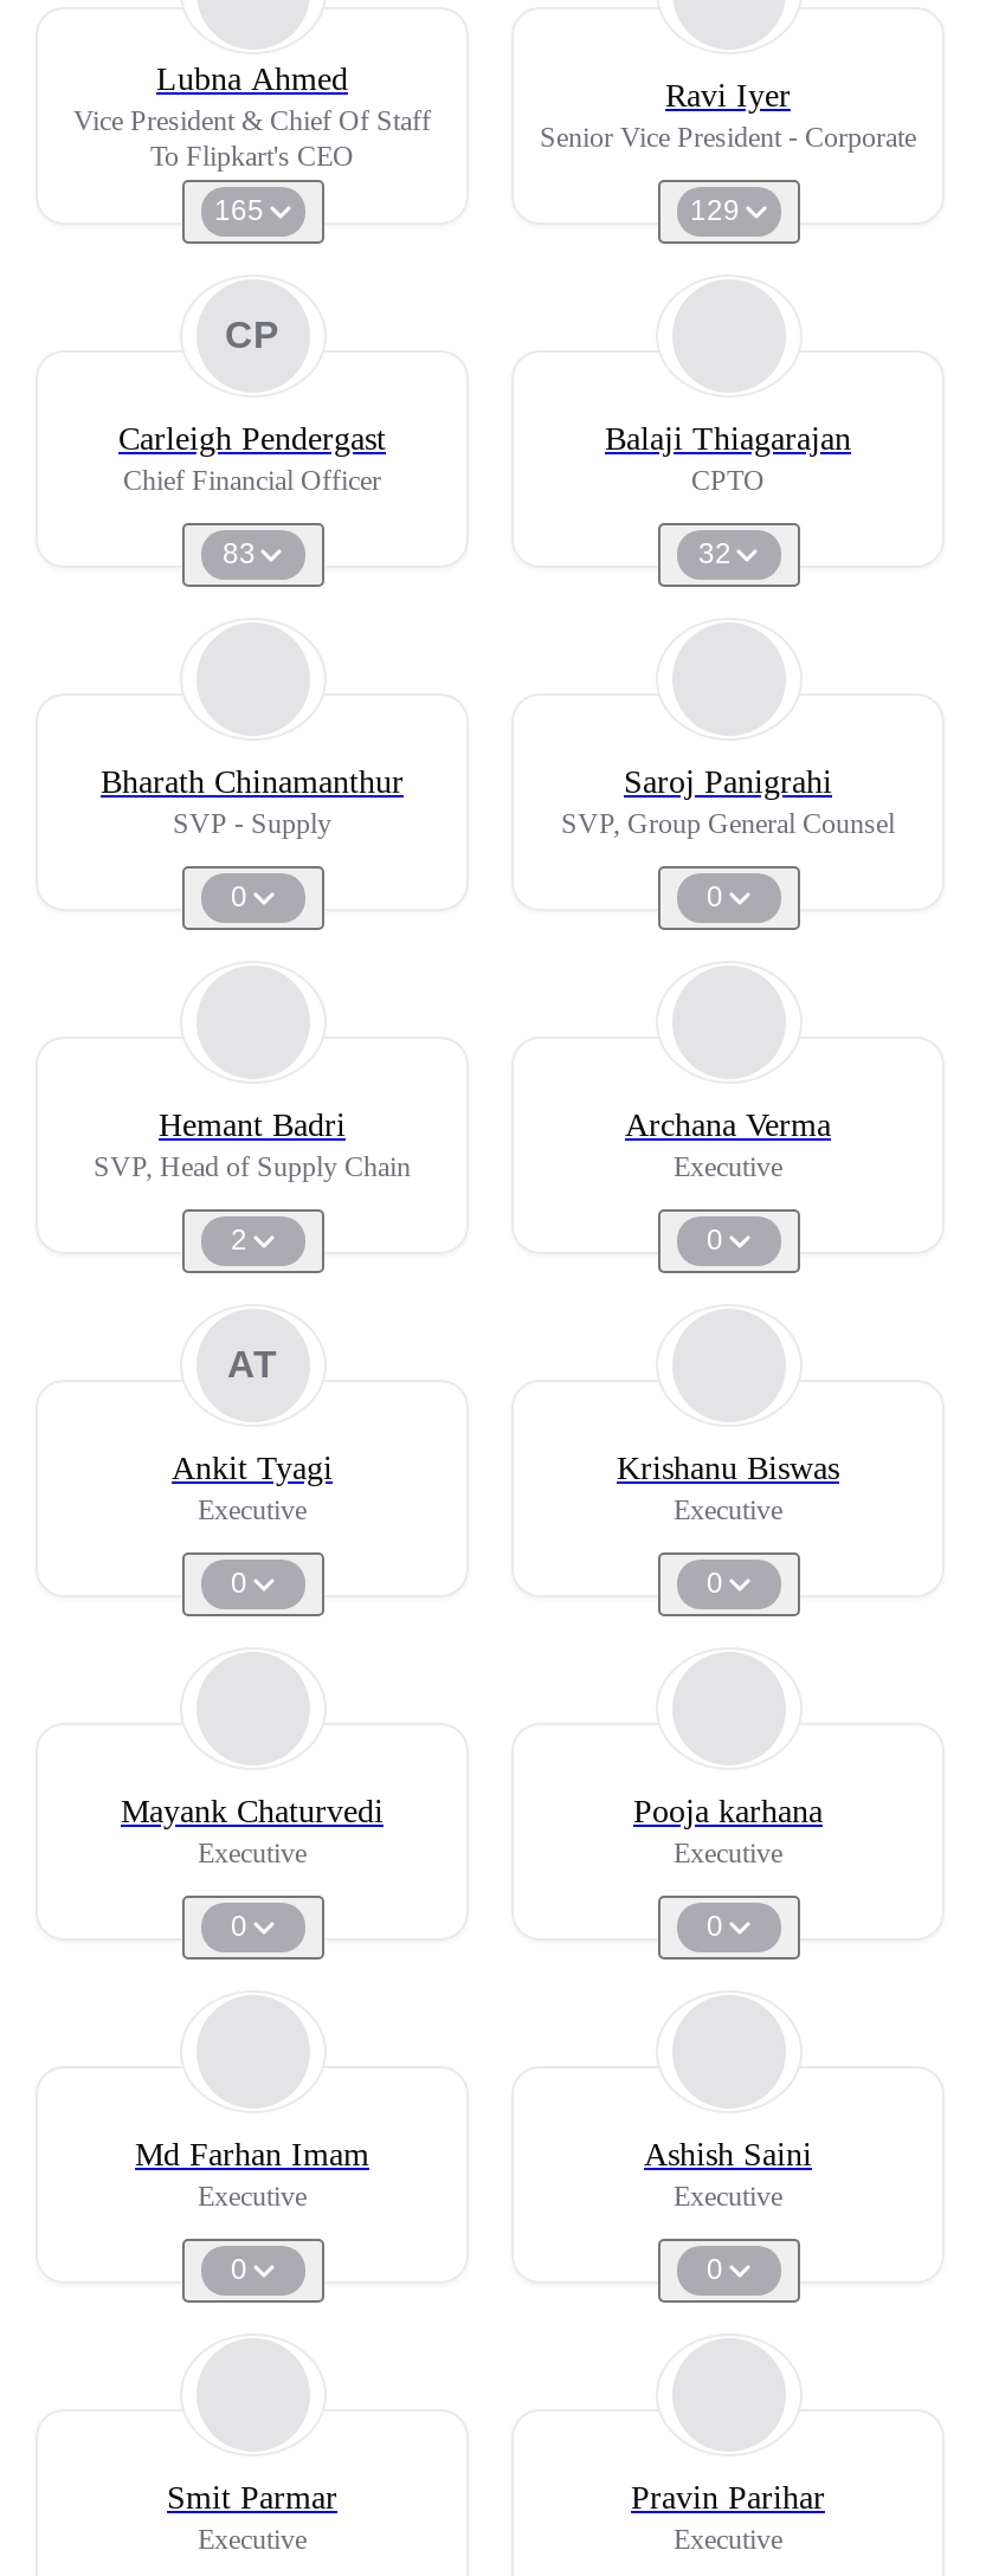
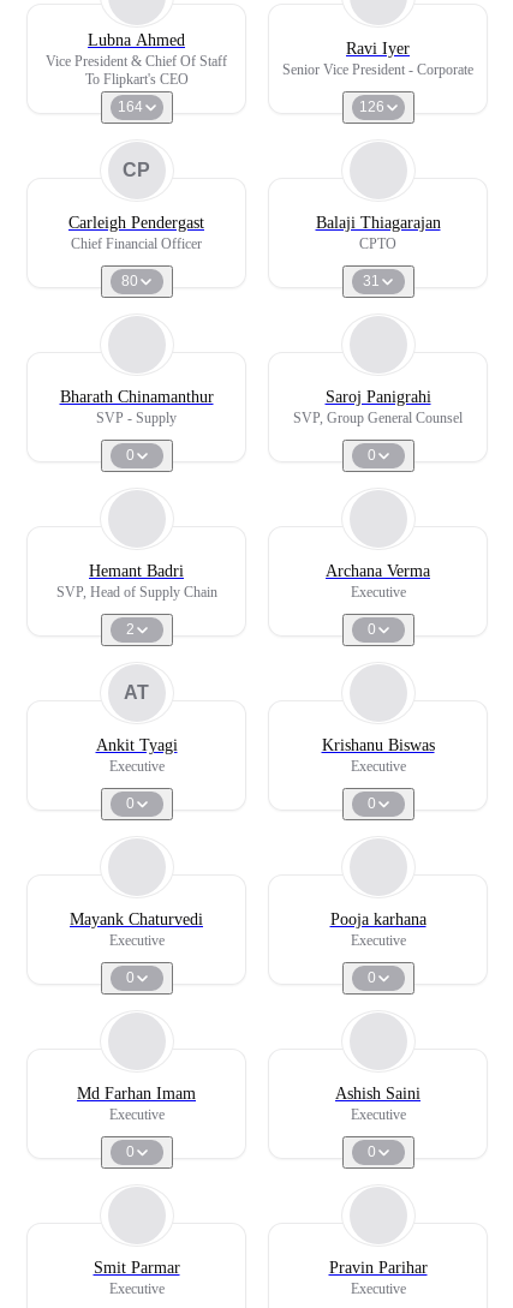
- 165
+ 164

- 129
+ 126

- 83
+ 80

- 32
+ 31
